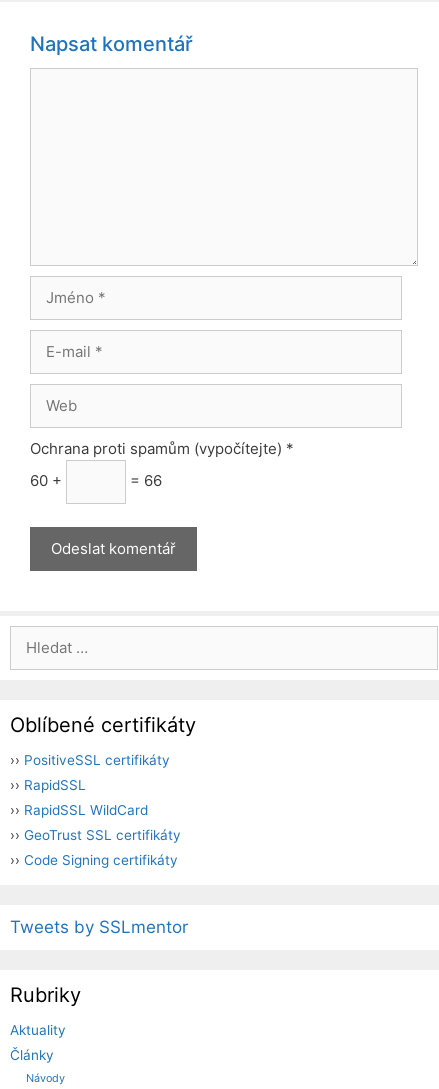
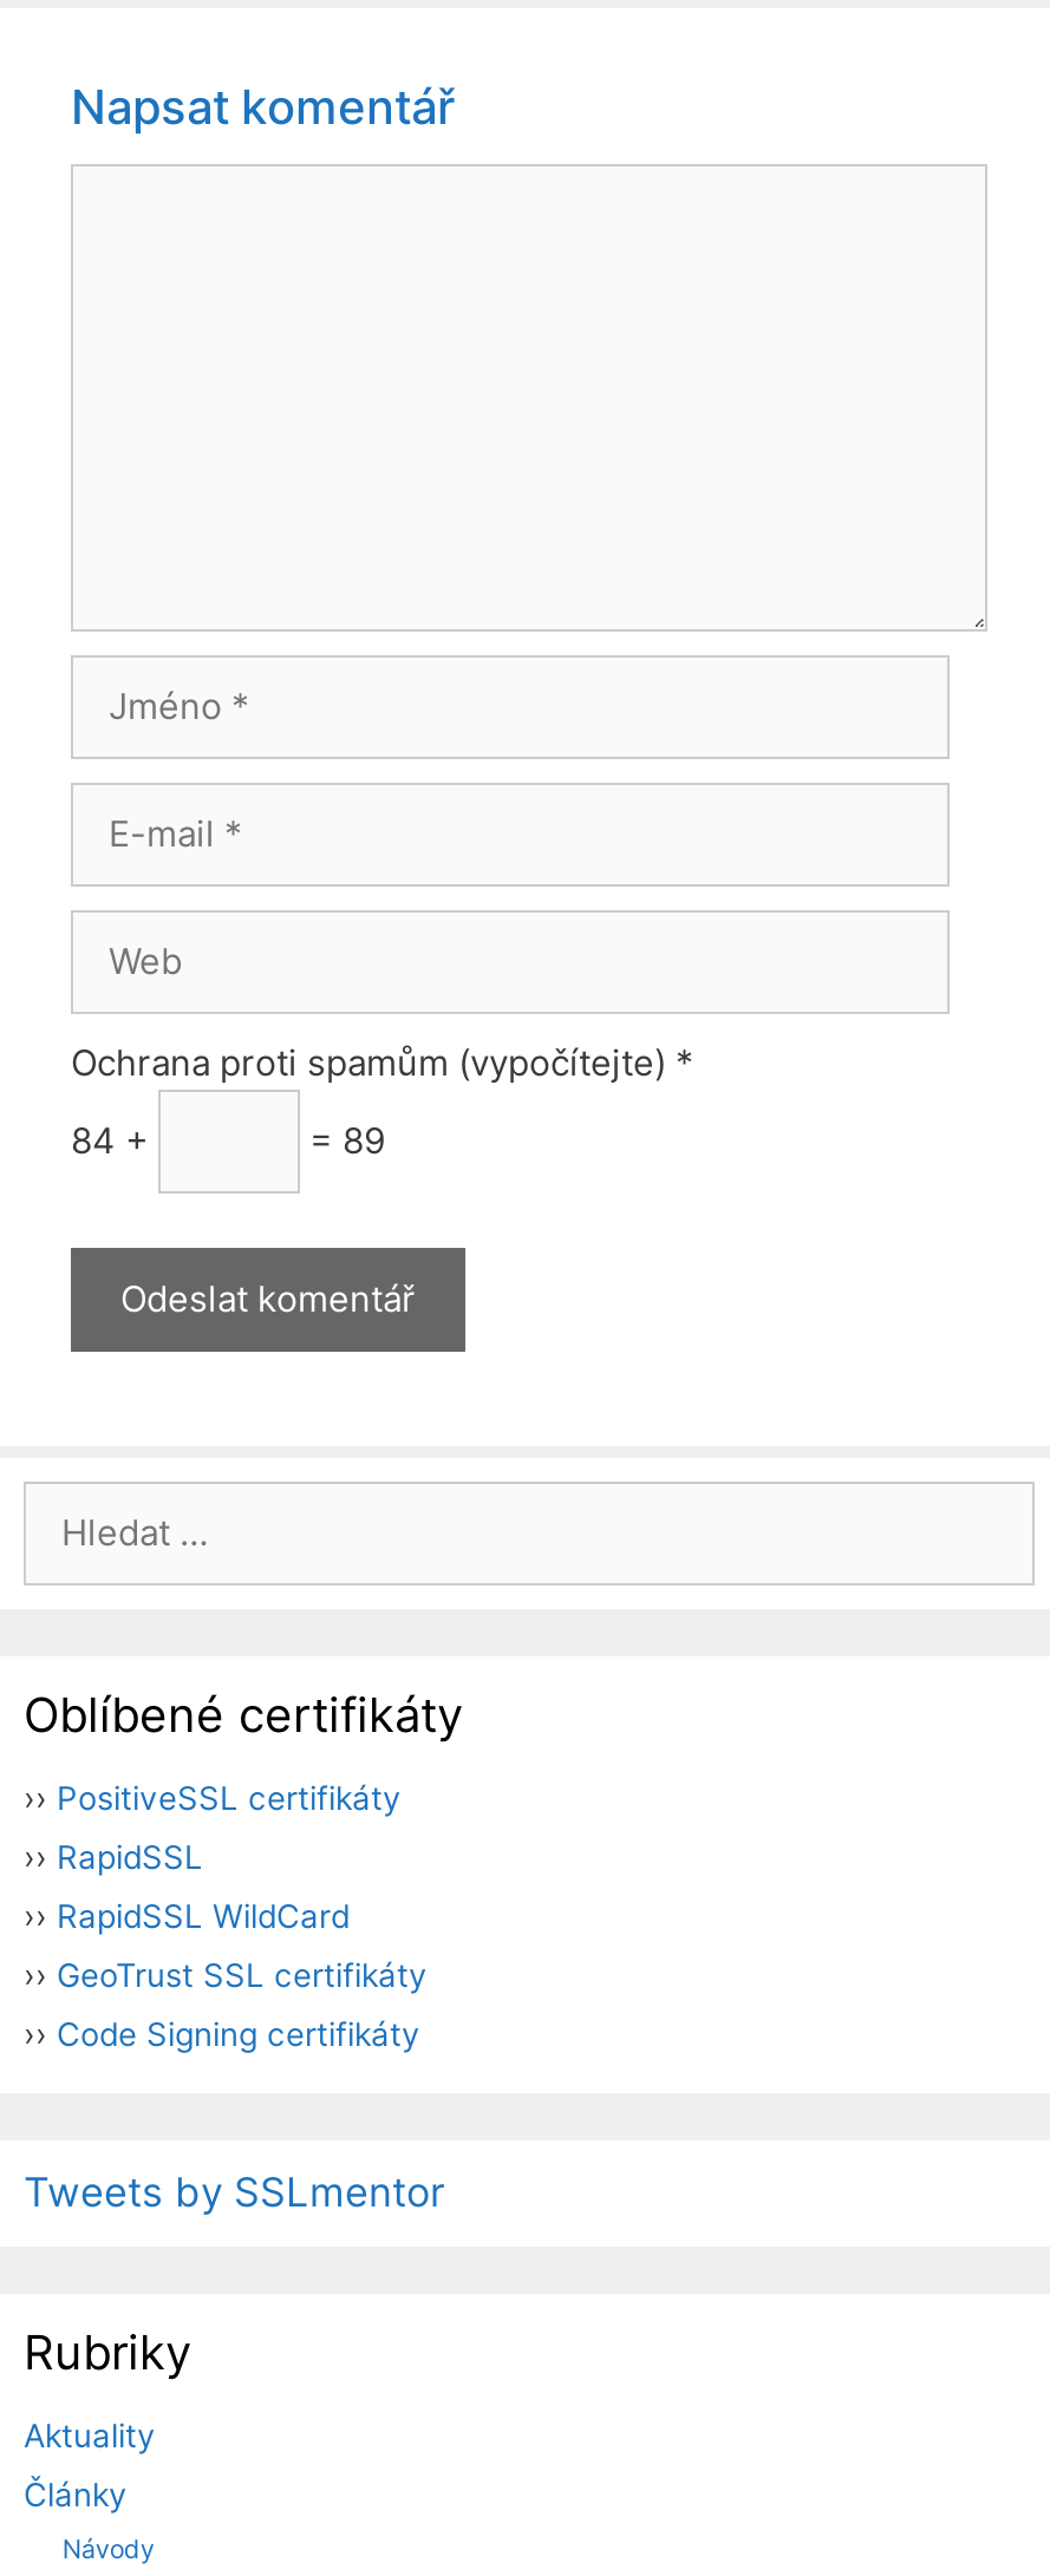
- 60 +
+ 84 +

- = 66
+ = 89
